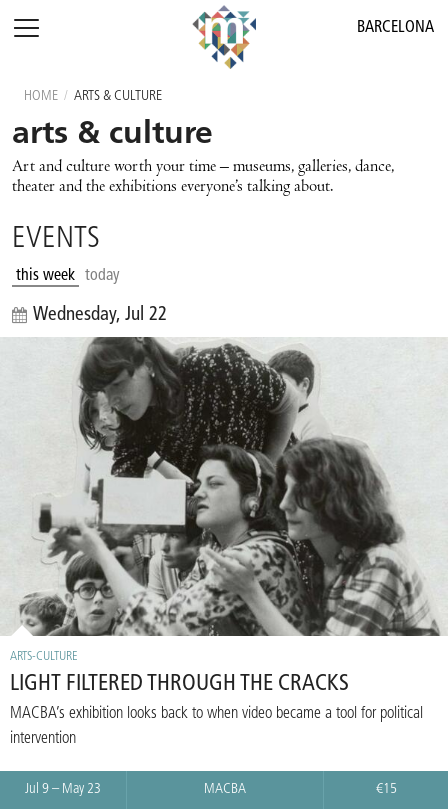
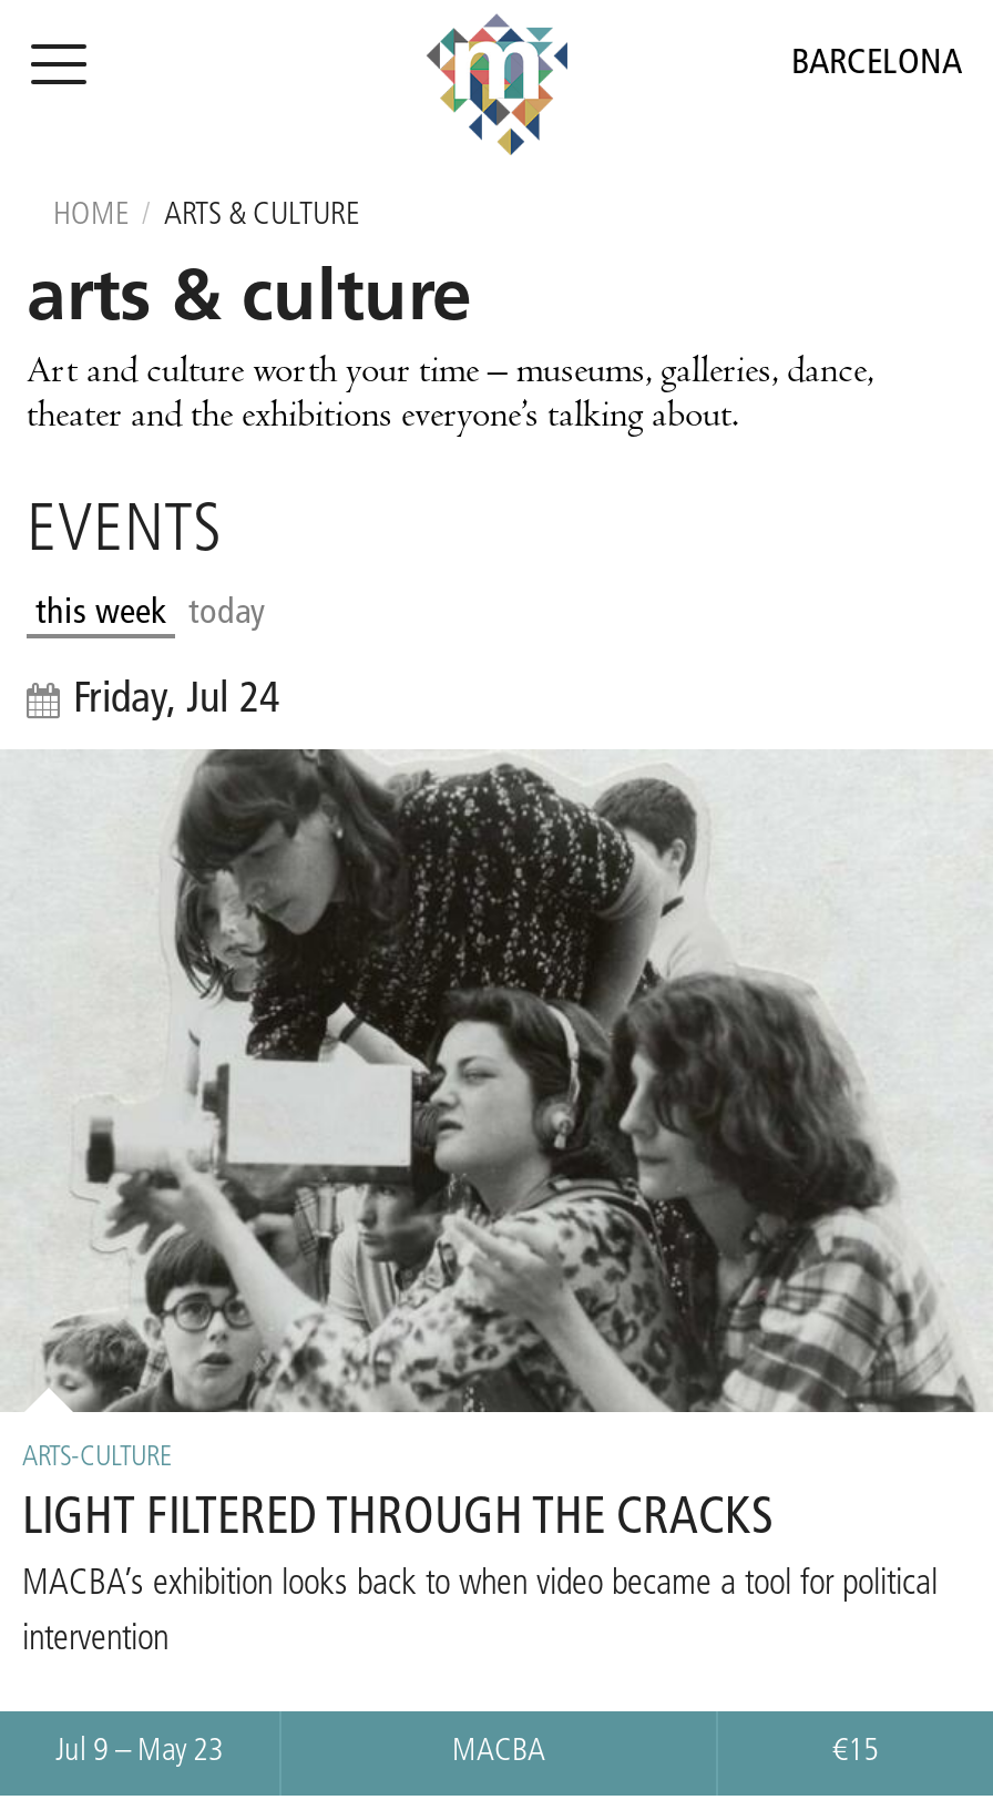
- Wednesday, Jul 22
+ Friday, Jul 24
